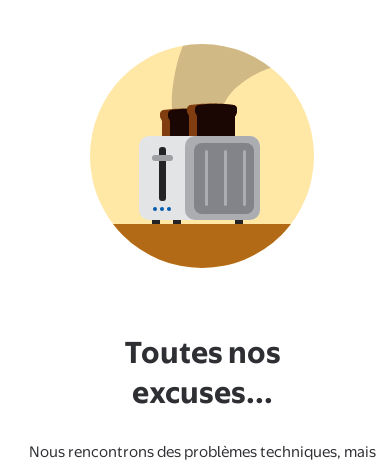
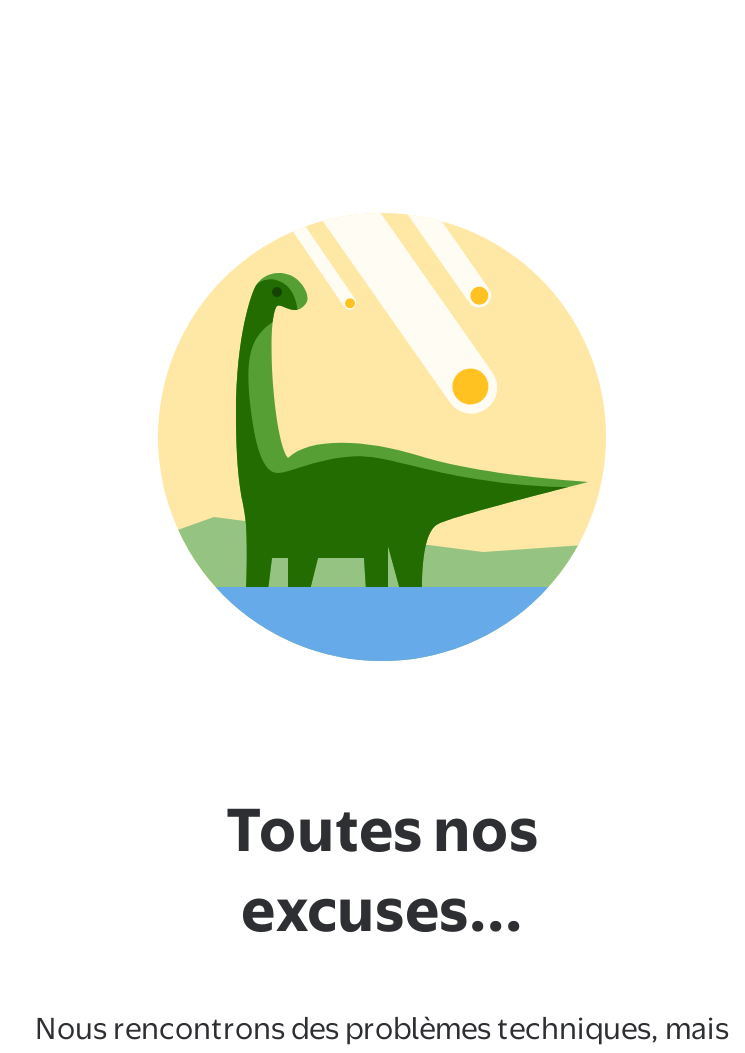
- [image]
+ [image]
